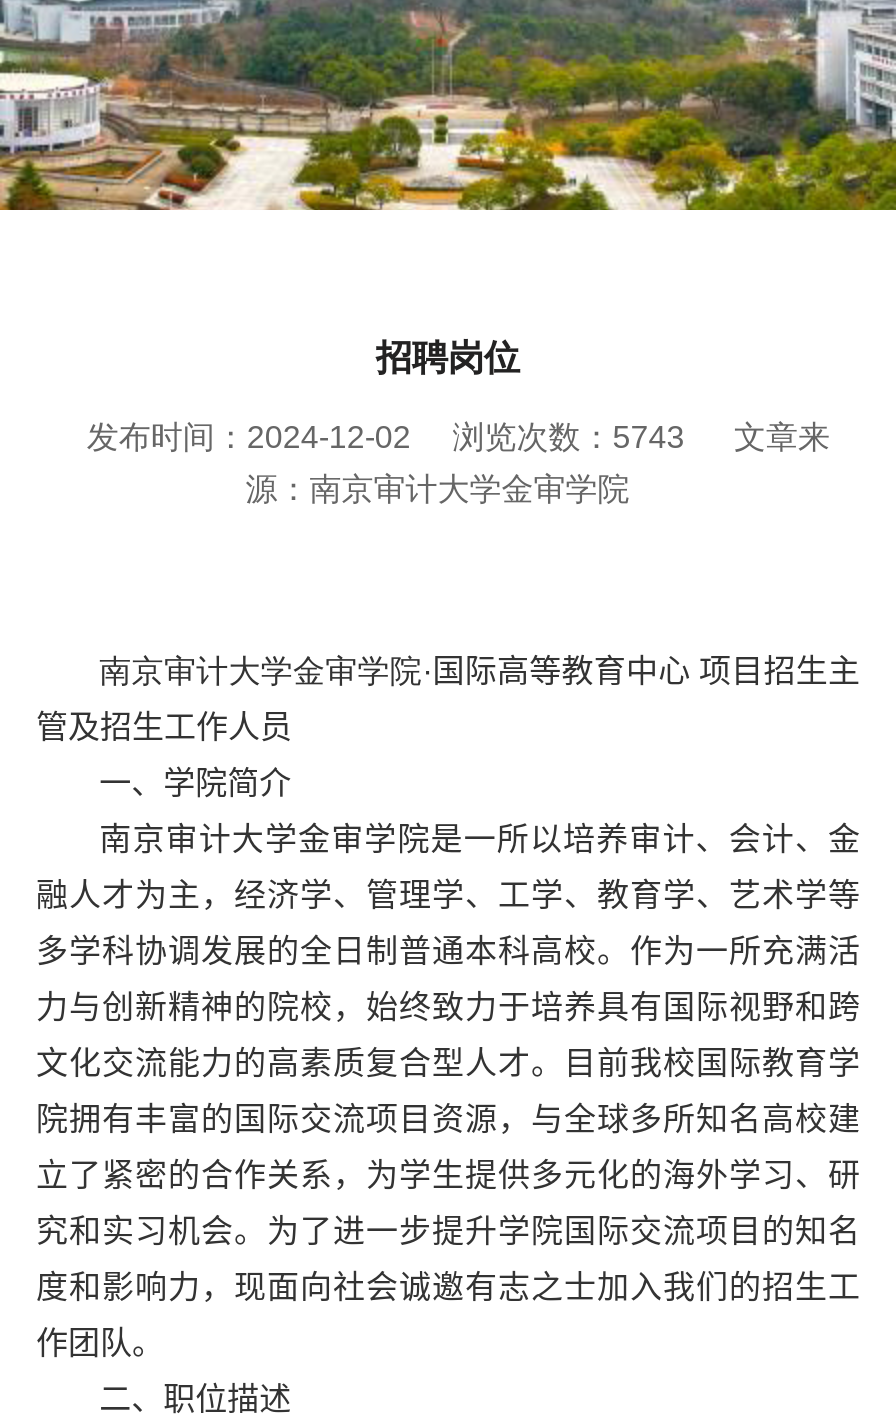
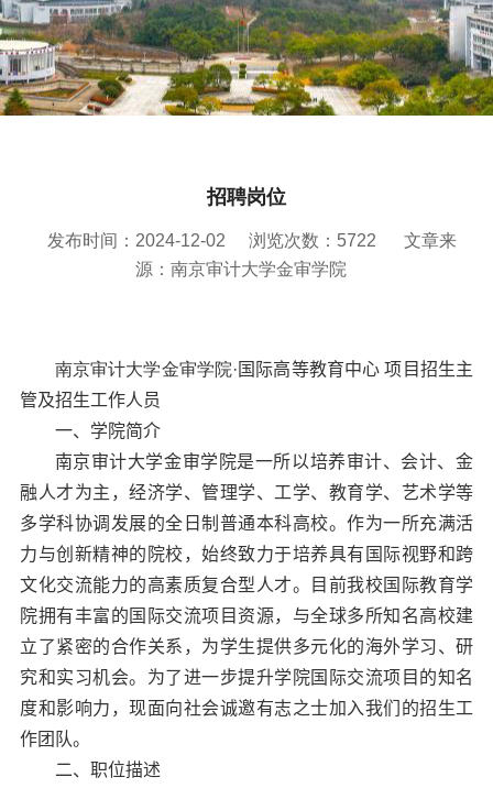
- 发布时间：2024-12-02 浏览次数：5743 文章来
+ 发布时间：2024-12-02 浏览次数：5722 文章来
